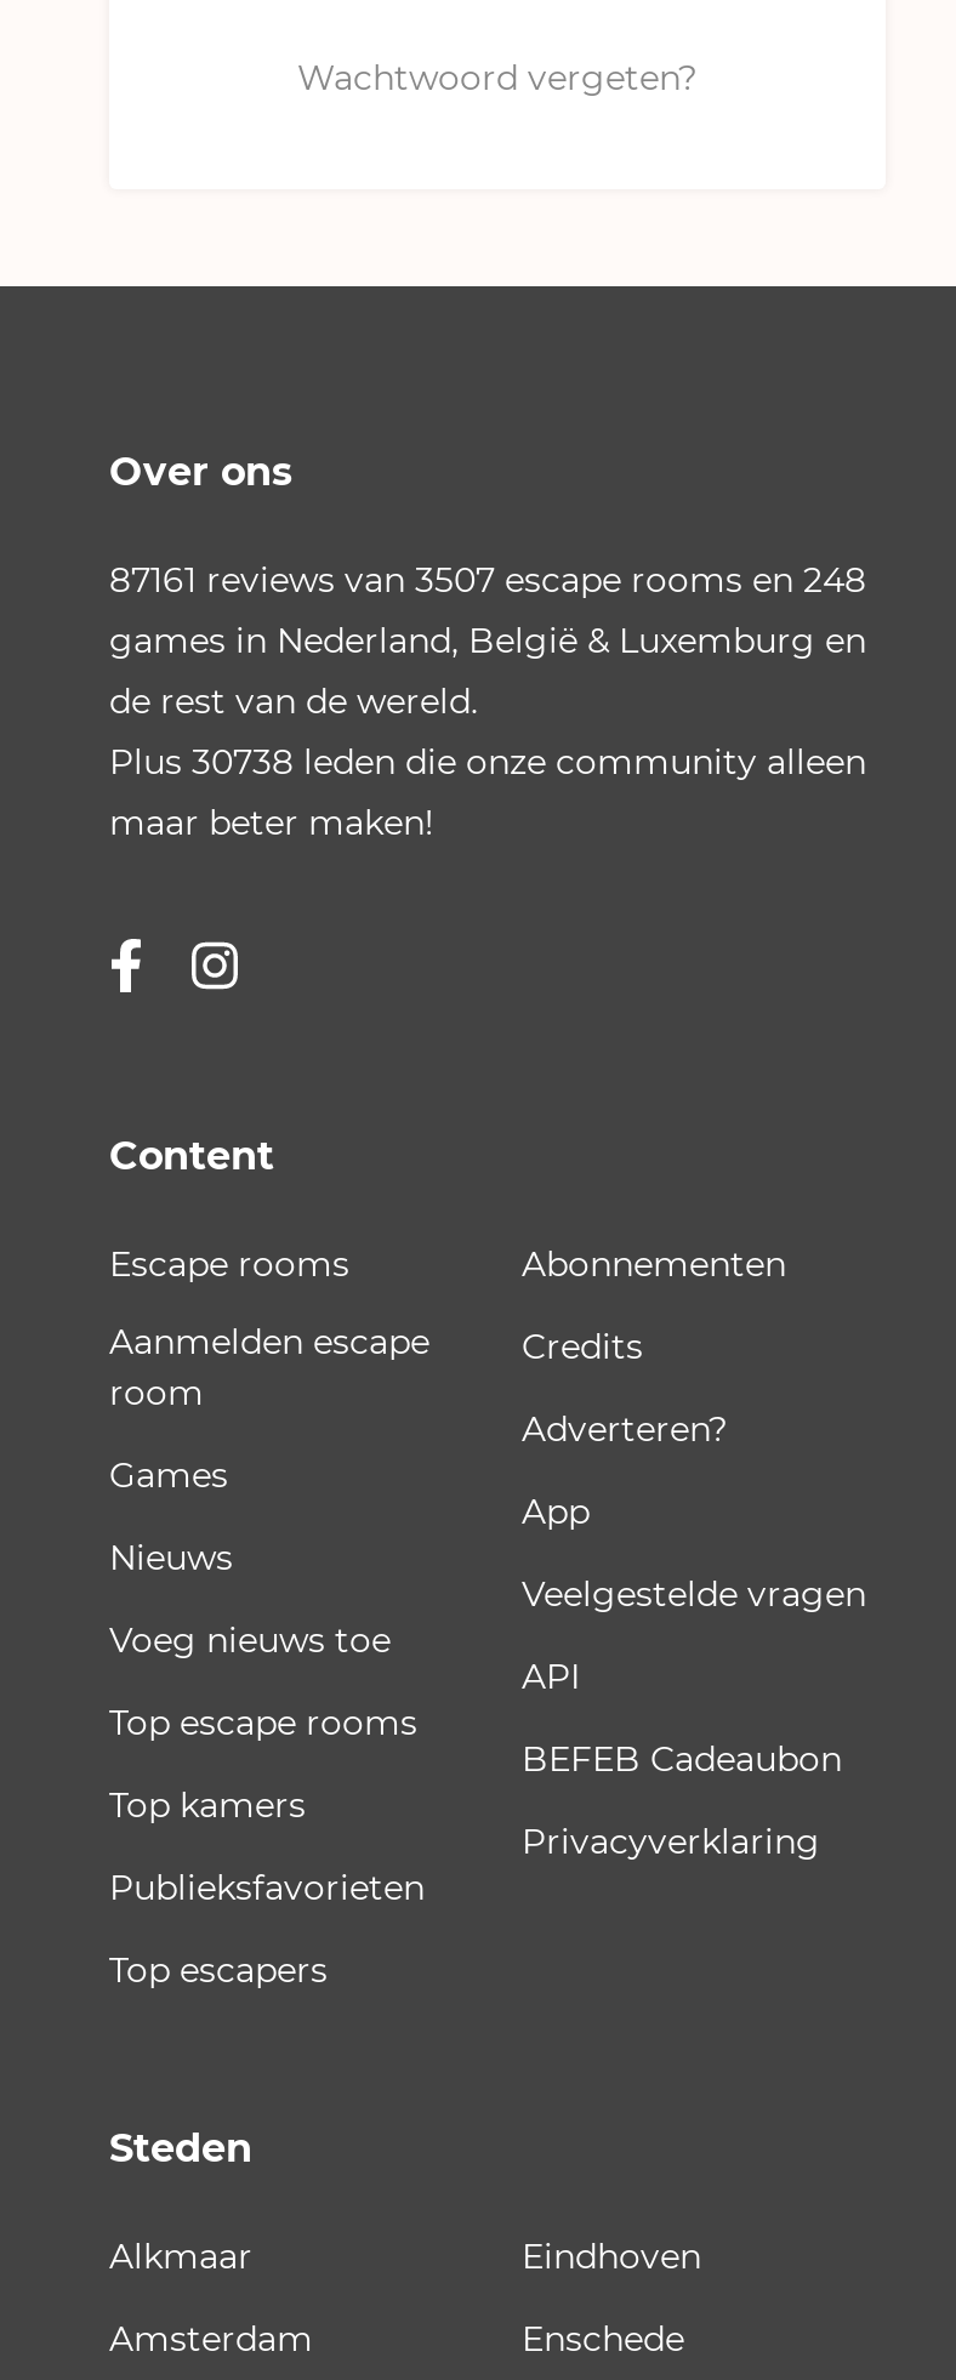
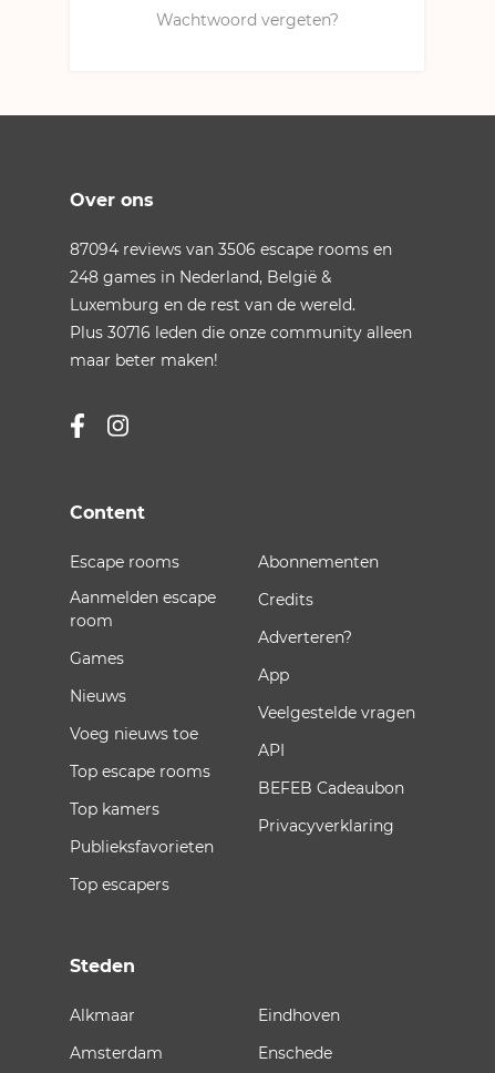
- 87161 reviews van 3507 escape rooms en 248
- games in Nederland, België & Luxemburg en
- de rest van de wereld.
- Plus 30738 leden die onze community alleen
+ 87094 reviews van 3506 escape rooms en
+ 248 games in Nederland, België &
+ Luxemburg en de rest van de wereld.
+ Plus 30716 leden die onze community alleen
